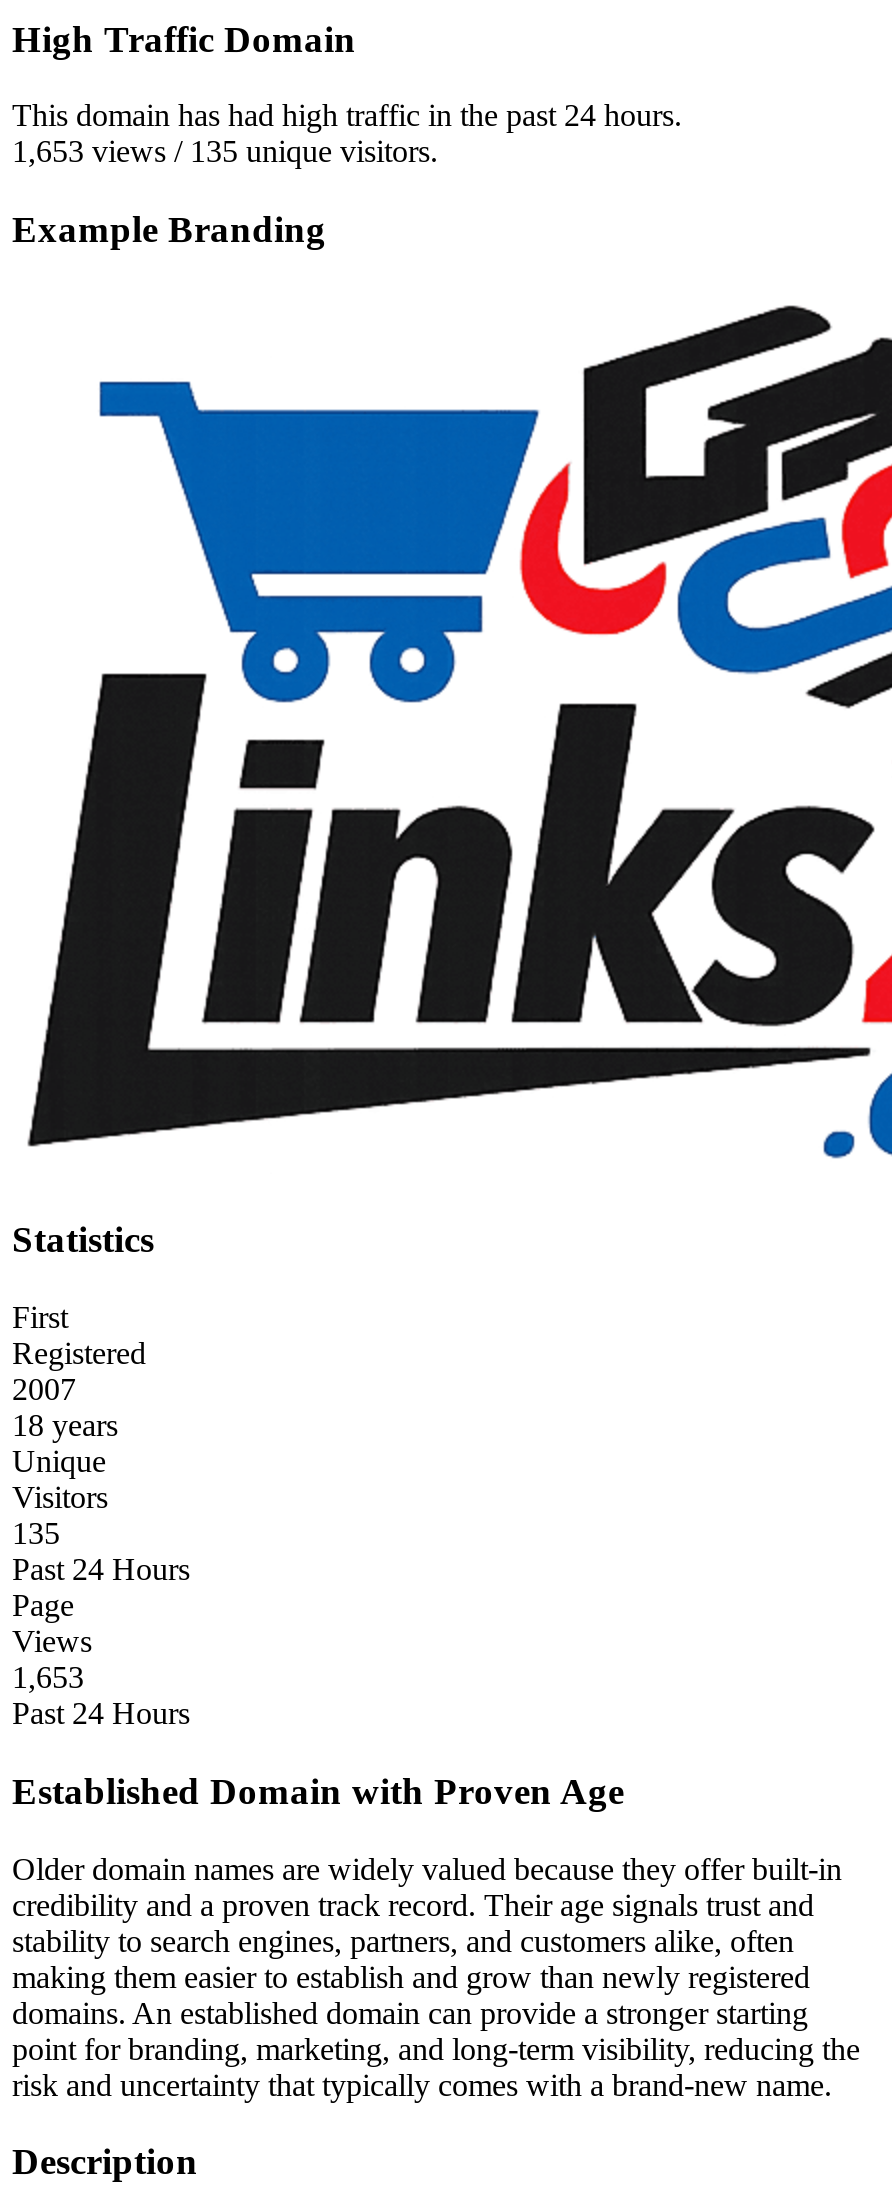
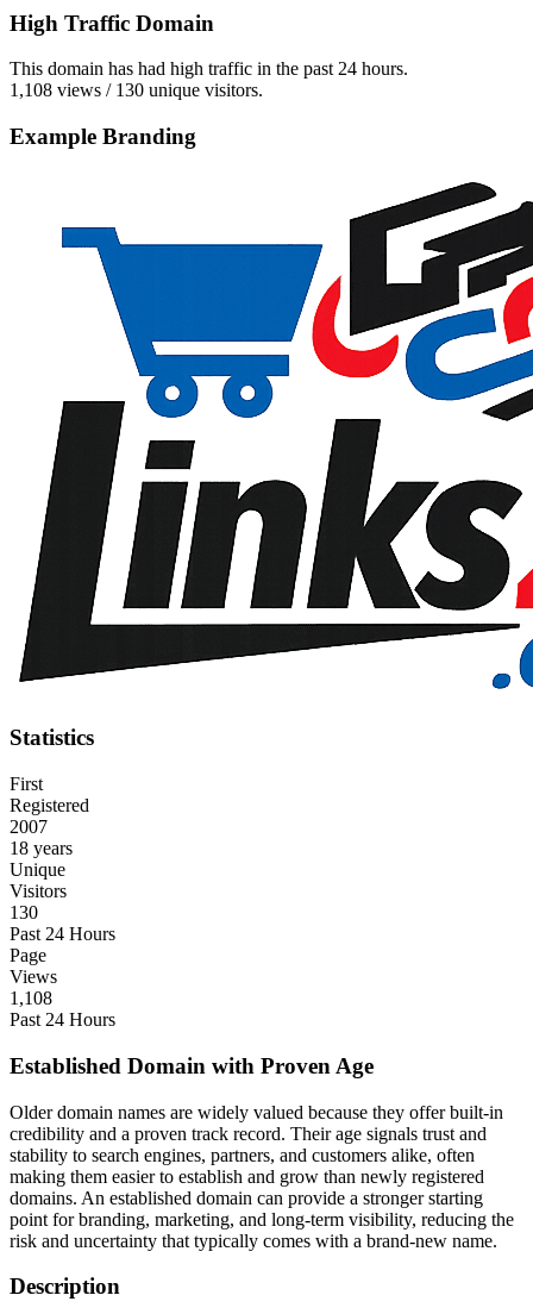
- 1,653 views / 135 unique visitors.
+ 1,108 views / 130 unique visitors.

- 135
+ 130

- 1,653
+ 1,108
